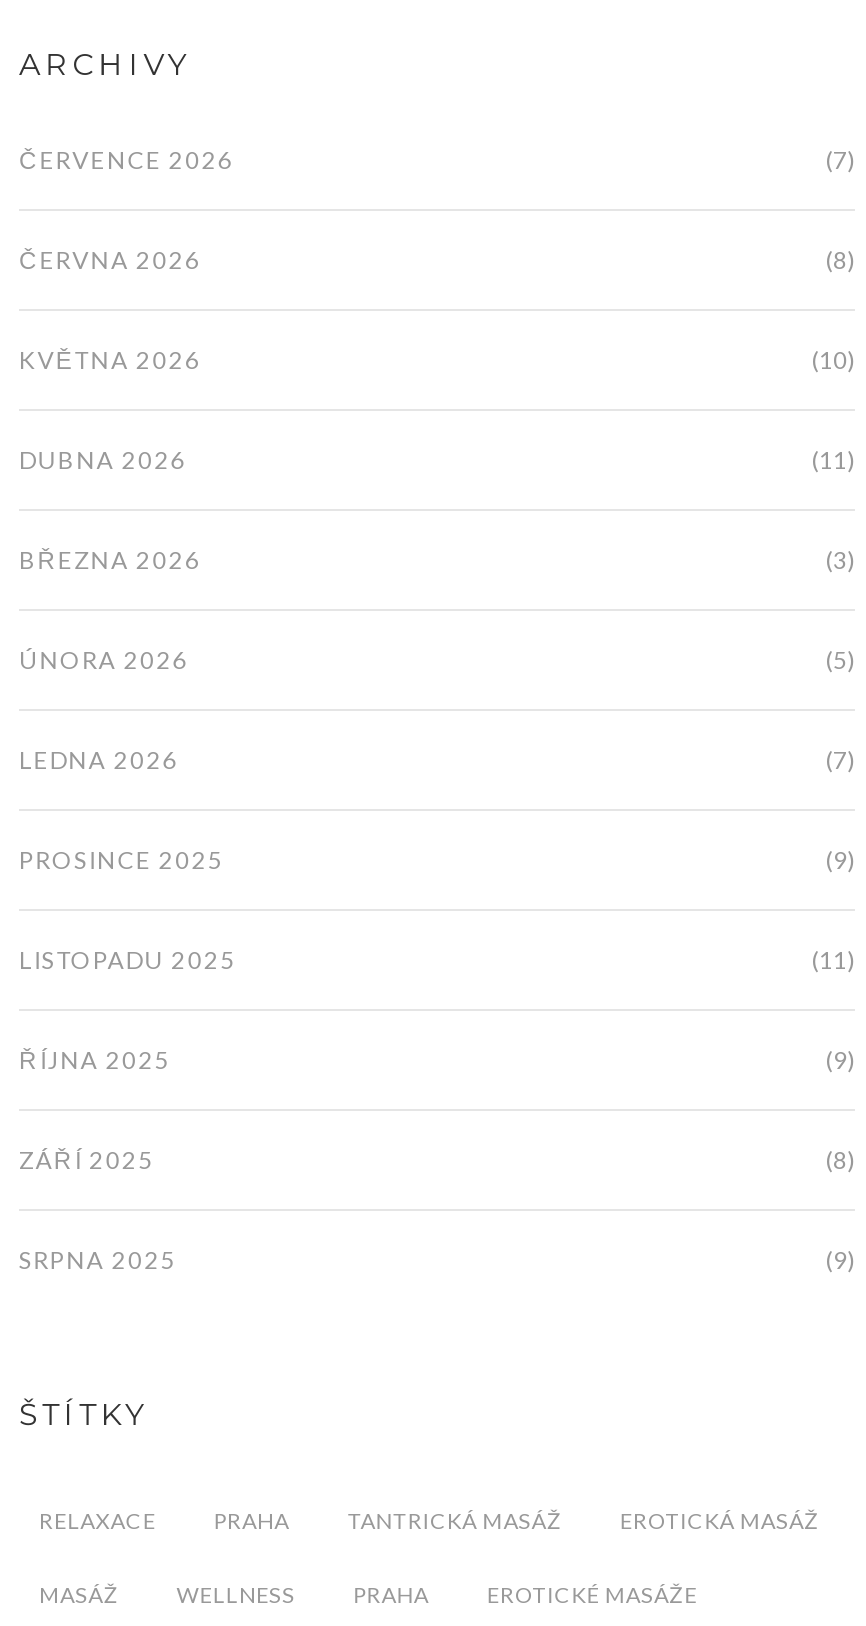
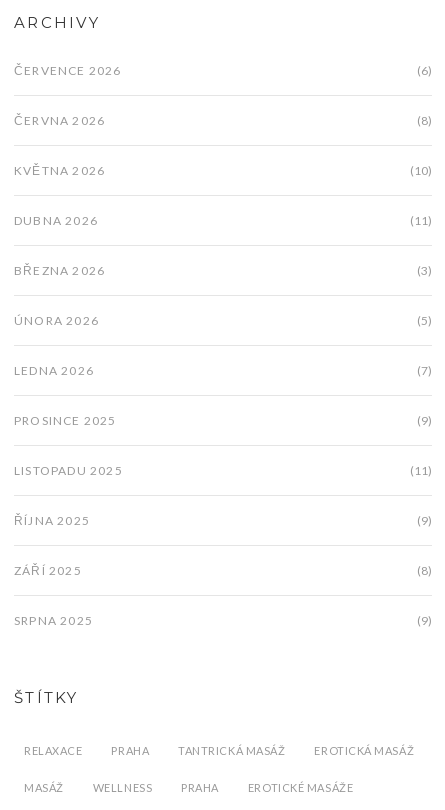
- (7)
+ (6)
